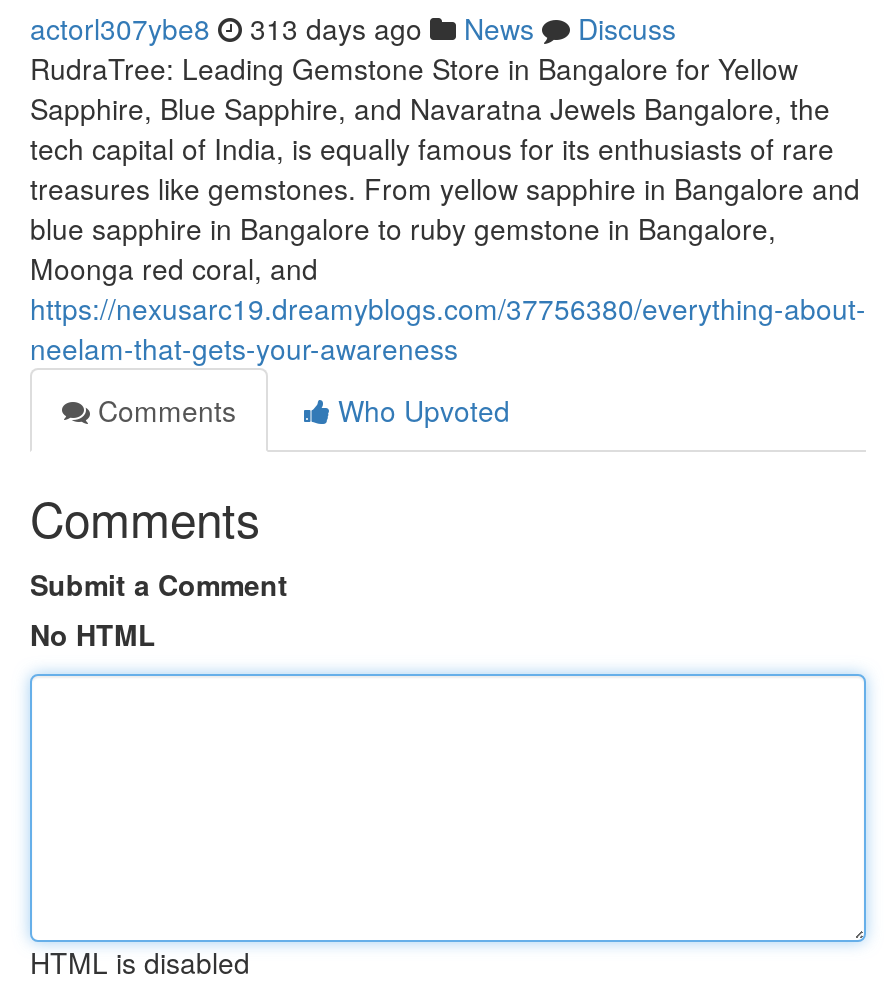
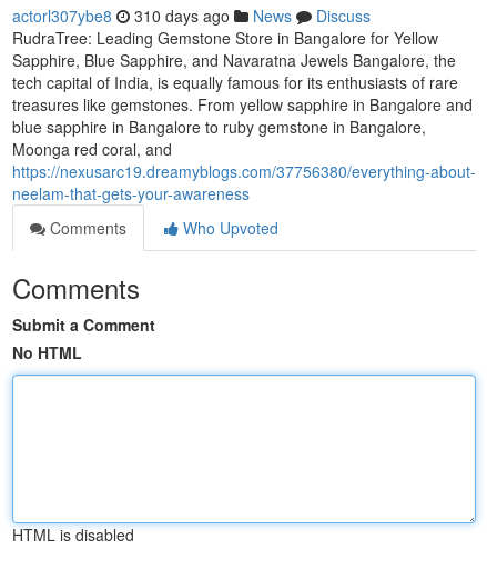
- actorl307ybe8 313 days ago News Discuss
+ actorl307ybe8 310 days ago News Discuss
